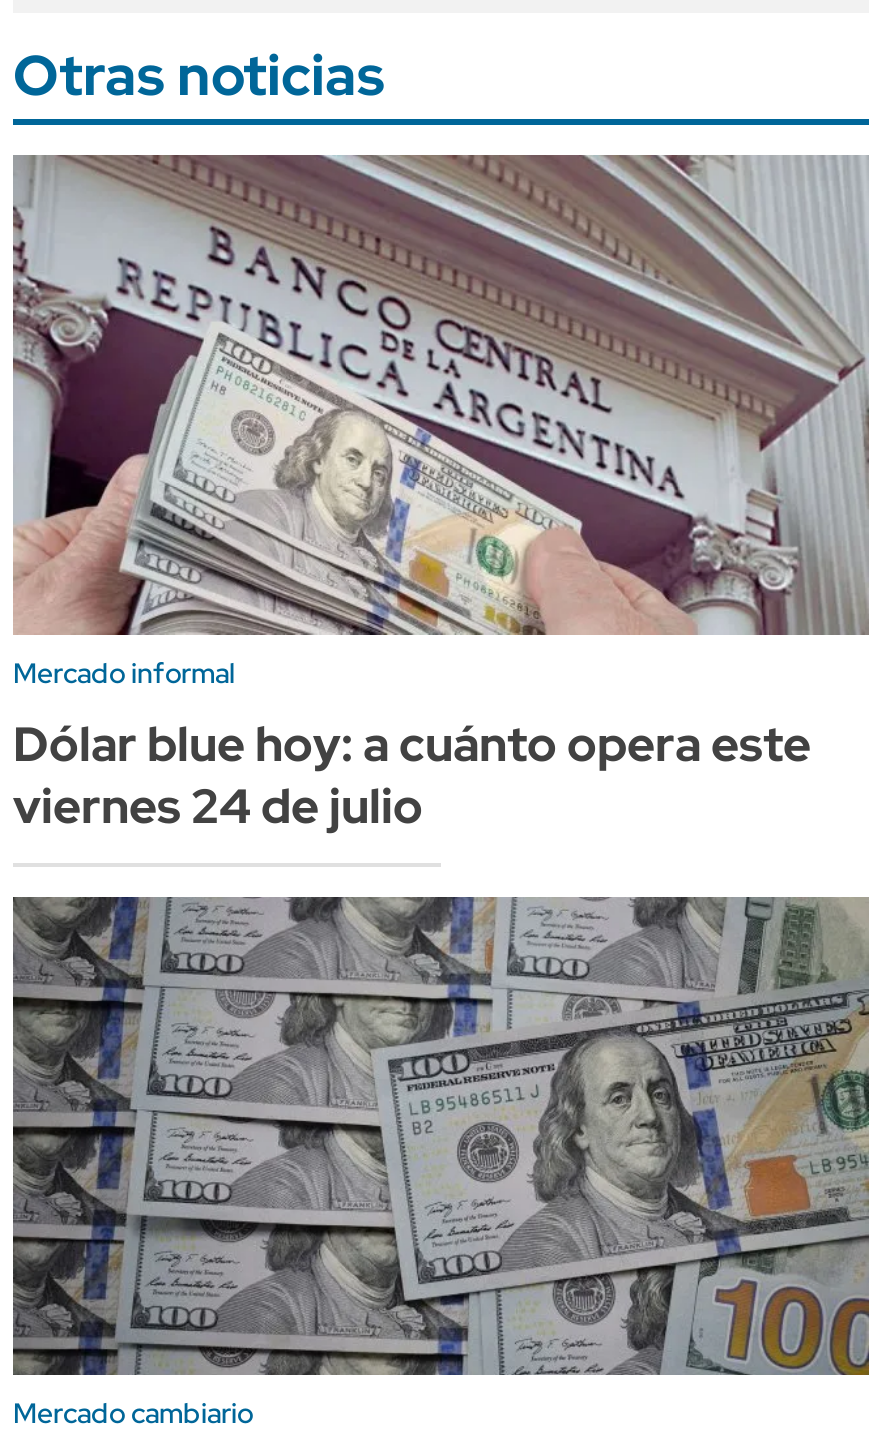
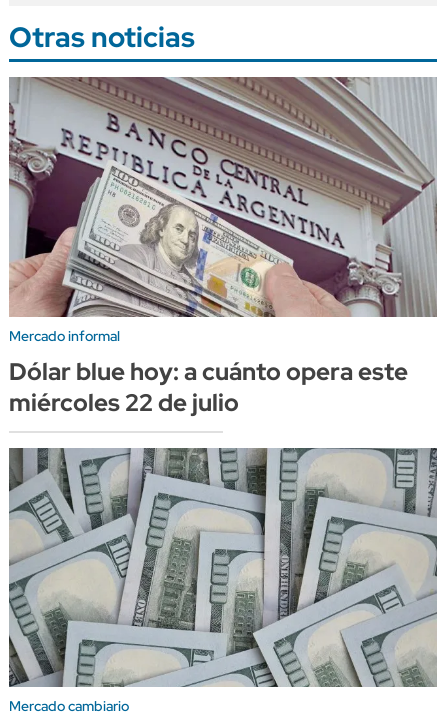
- viernes 24 de julio
+ miércoles 22 de julio

- [image]
+ [image]
